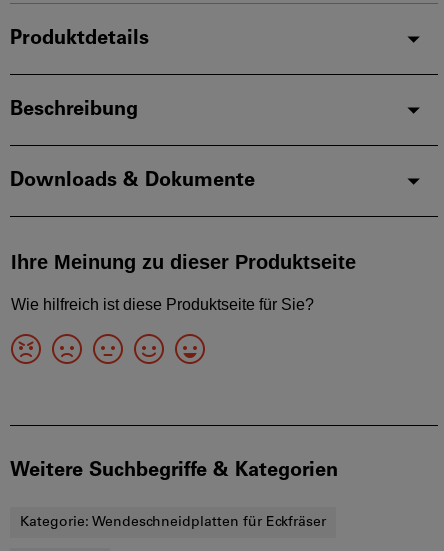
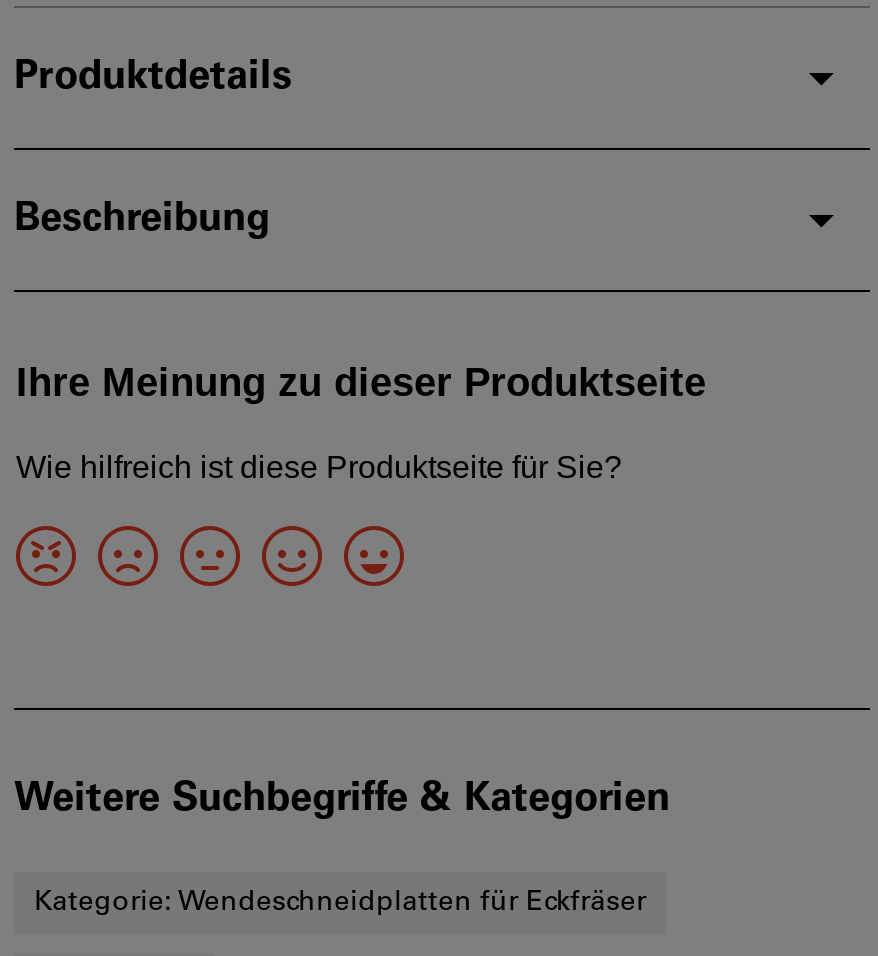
- Downloads & Dokumente
